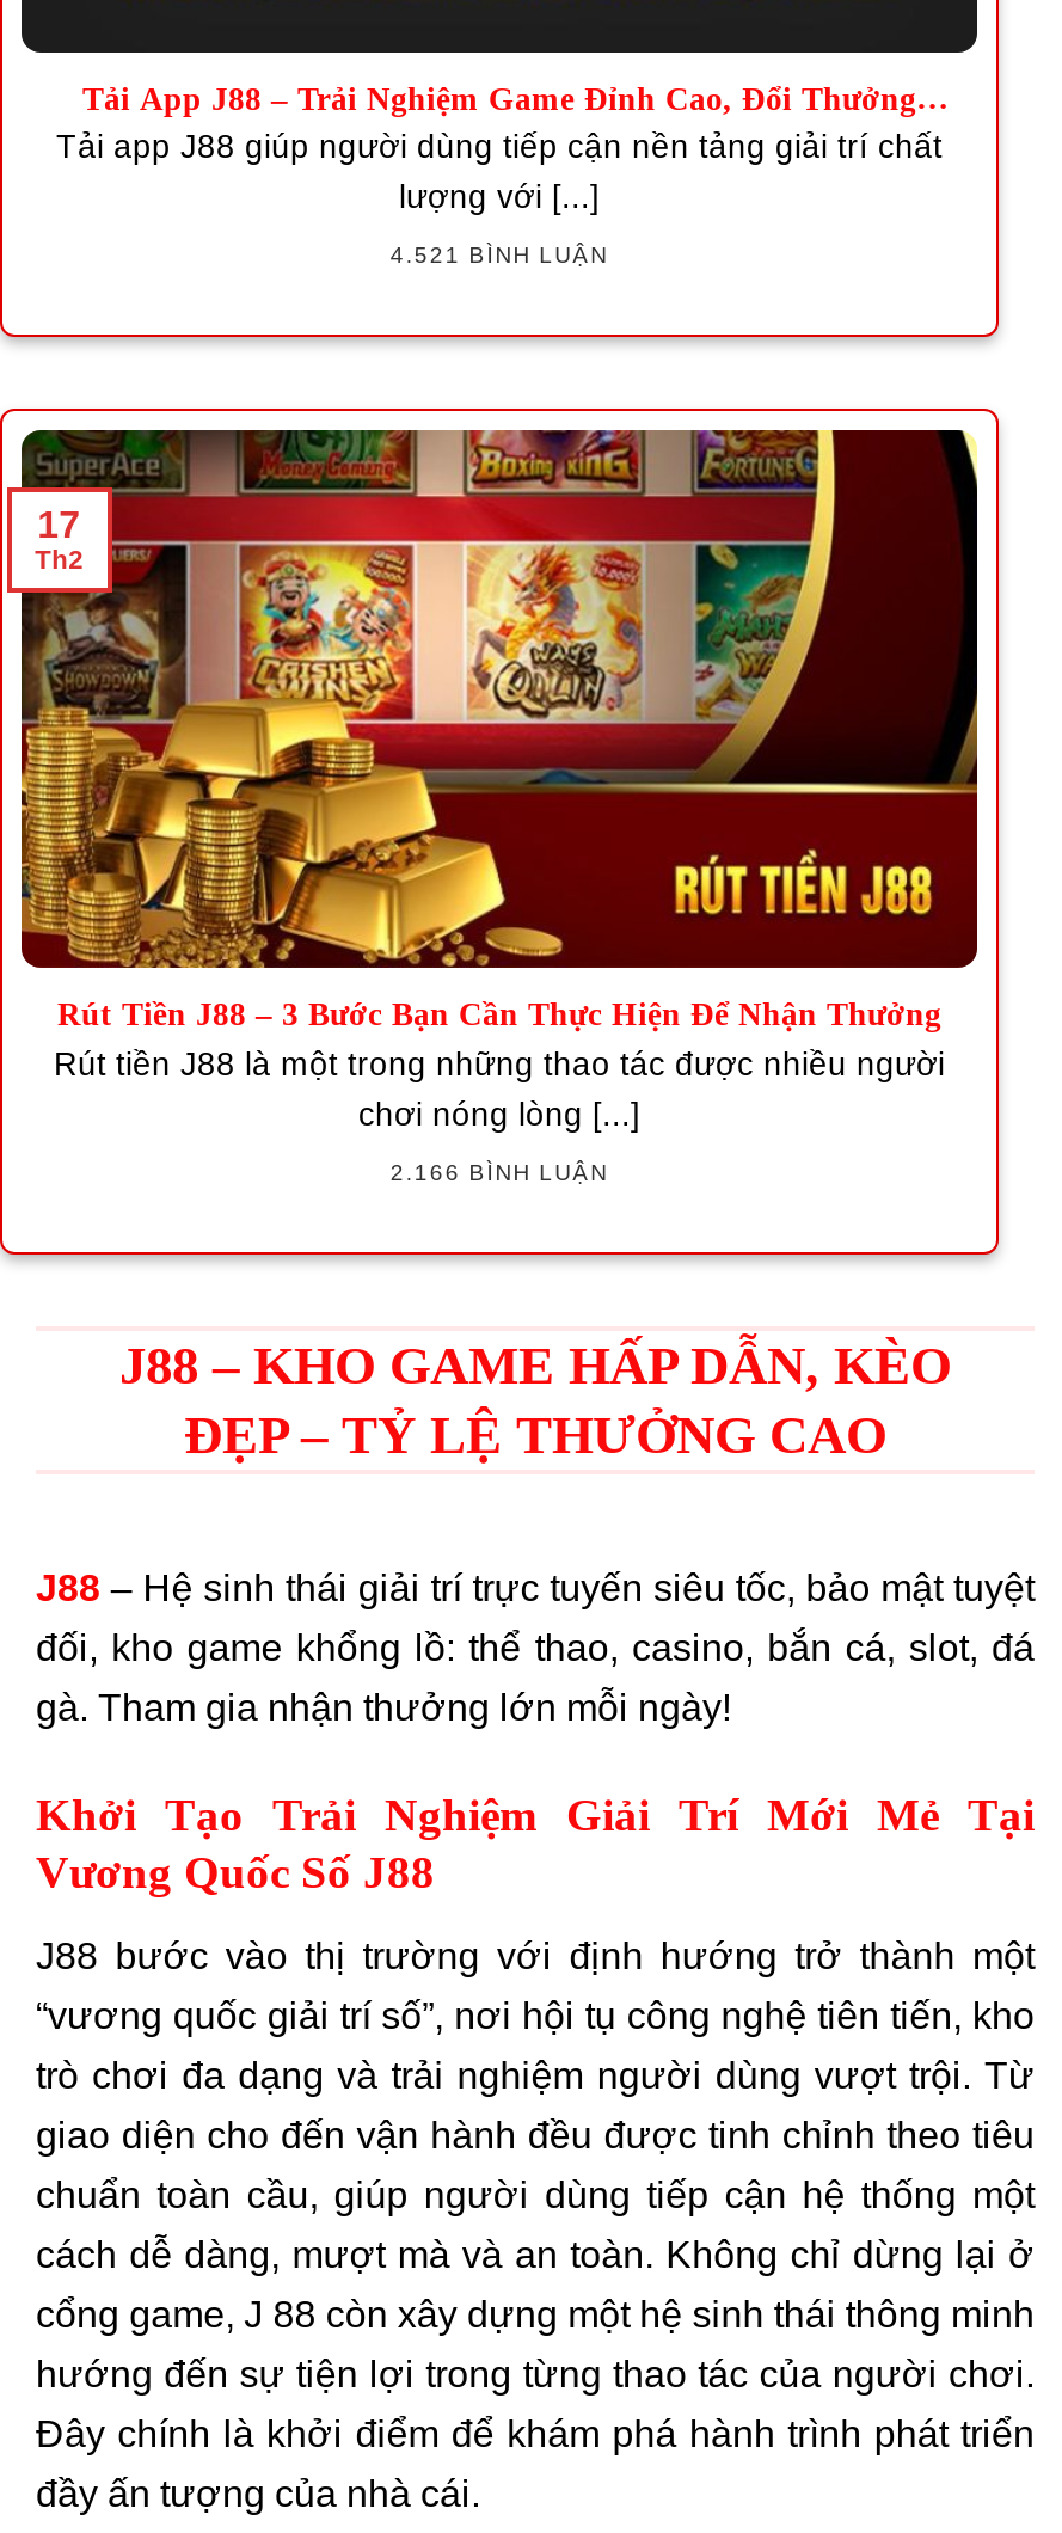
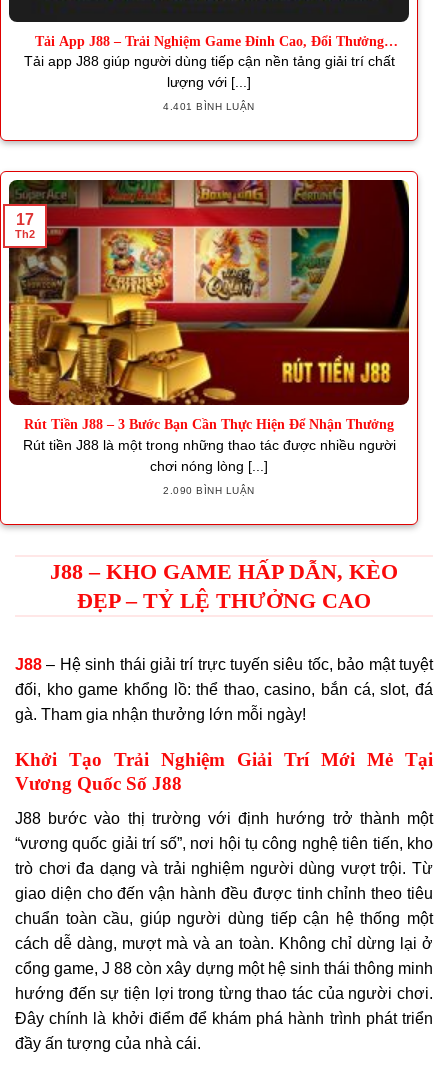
- 4.521 BÌNH LUẬN
+ 4.401 BÌNH LUẬN

- 2.166 BÌNH LUẬN
+ 2.090 BÌNH LUẬN
